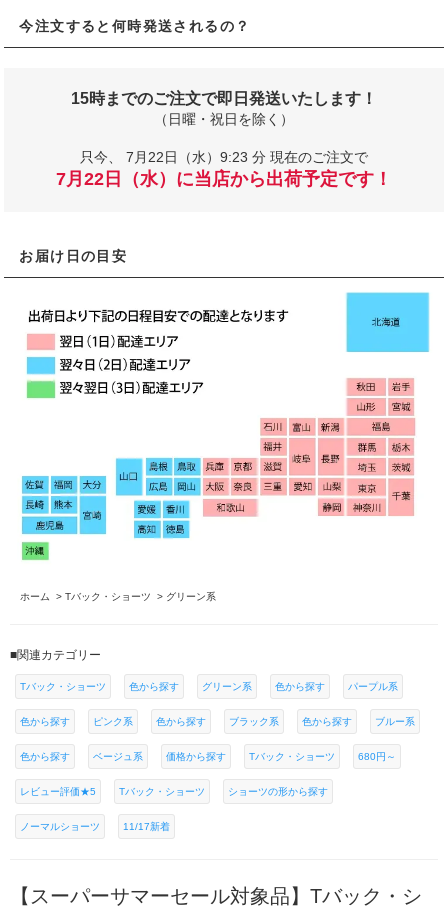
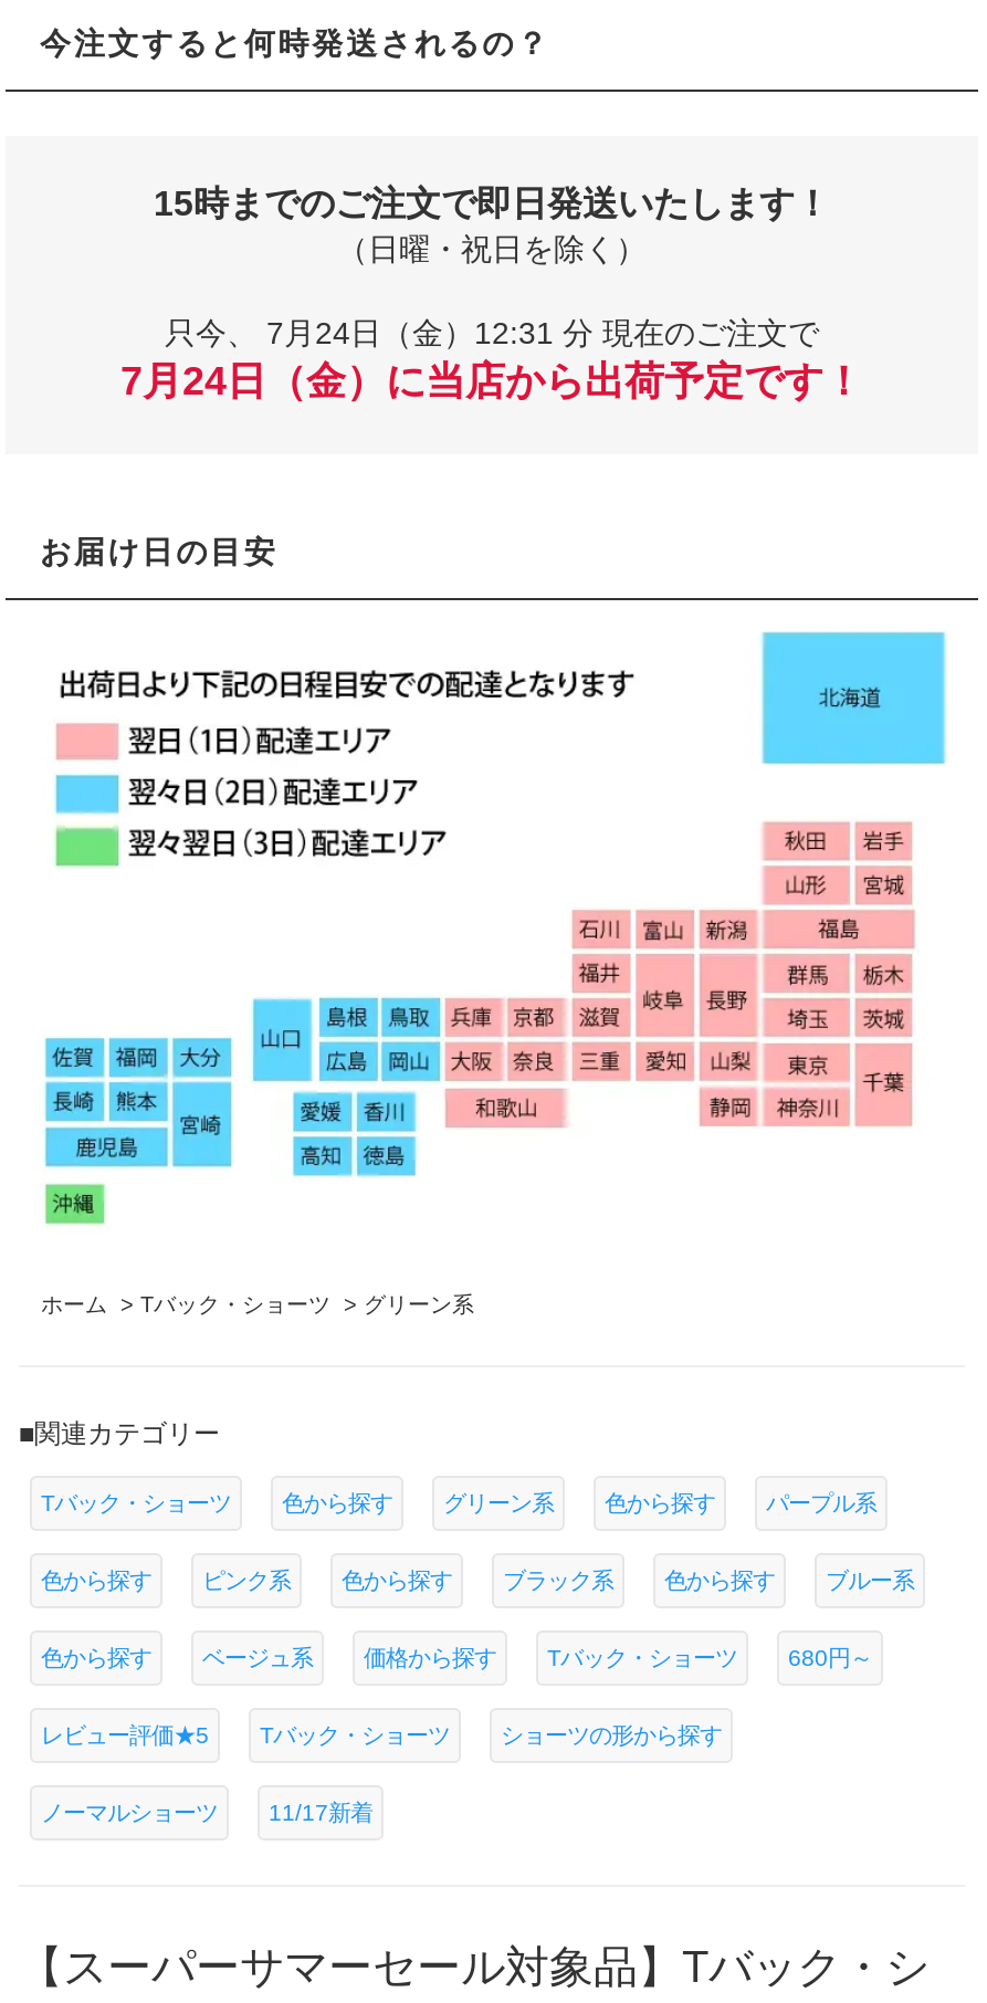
- 只今、7月22日（水）9:23 分 現在のご注文で
+ 只今、7月24日（金）12:31 分 現在のご注文で

- 7月22日（水）に当店から出荷予定です！
+ 7月24日（金）に当店から出荷予定です！
